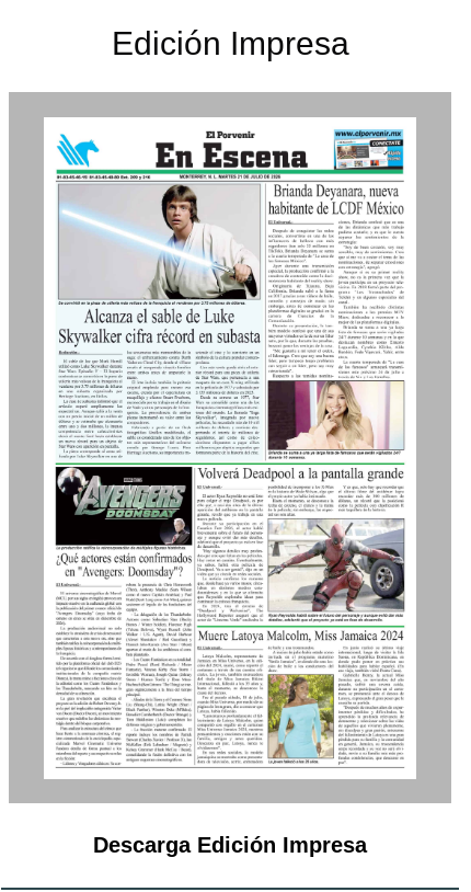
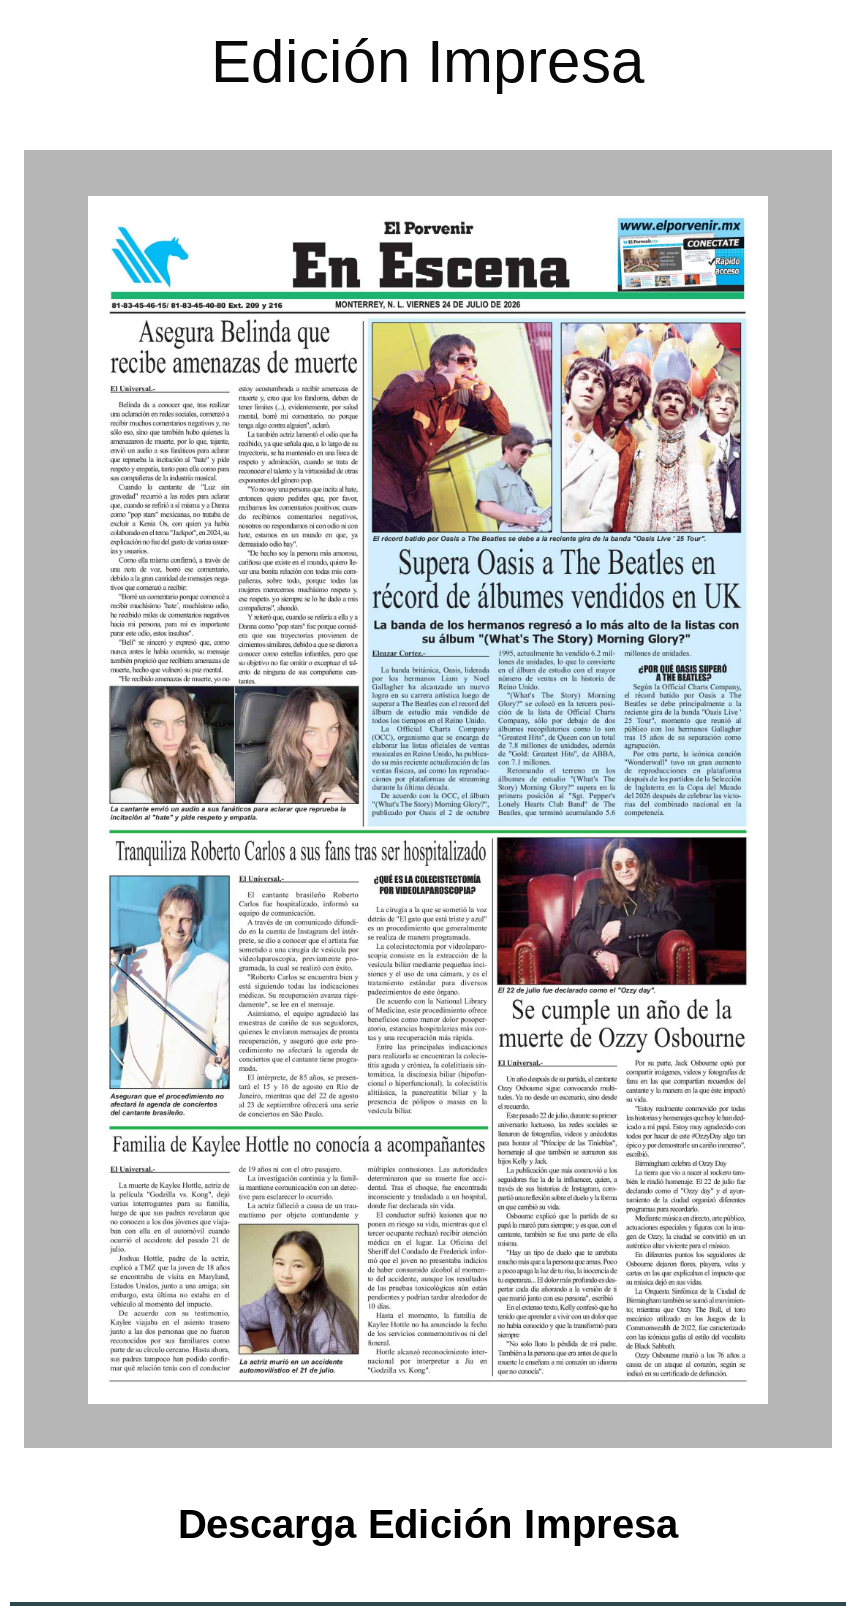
- [image]
+ [image]
